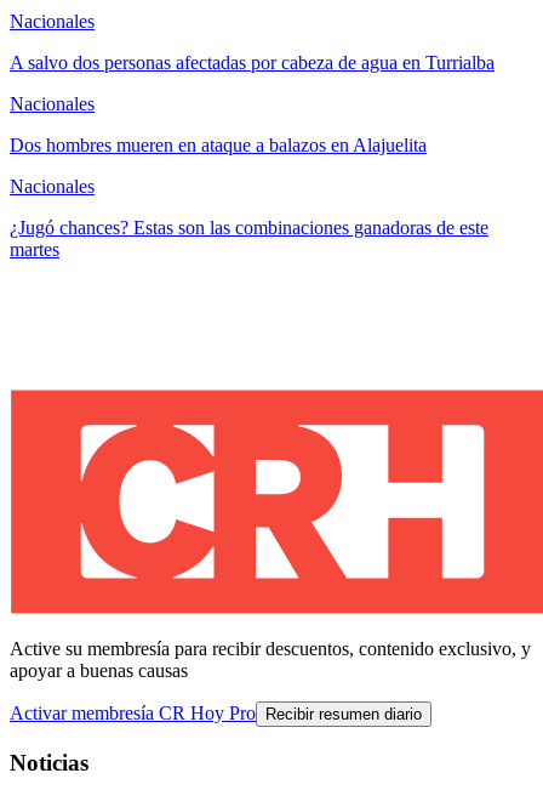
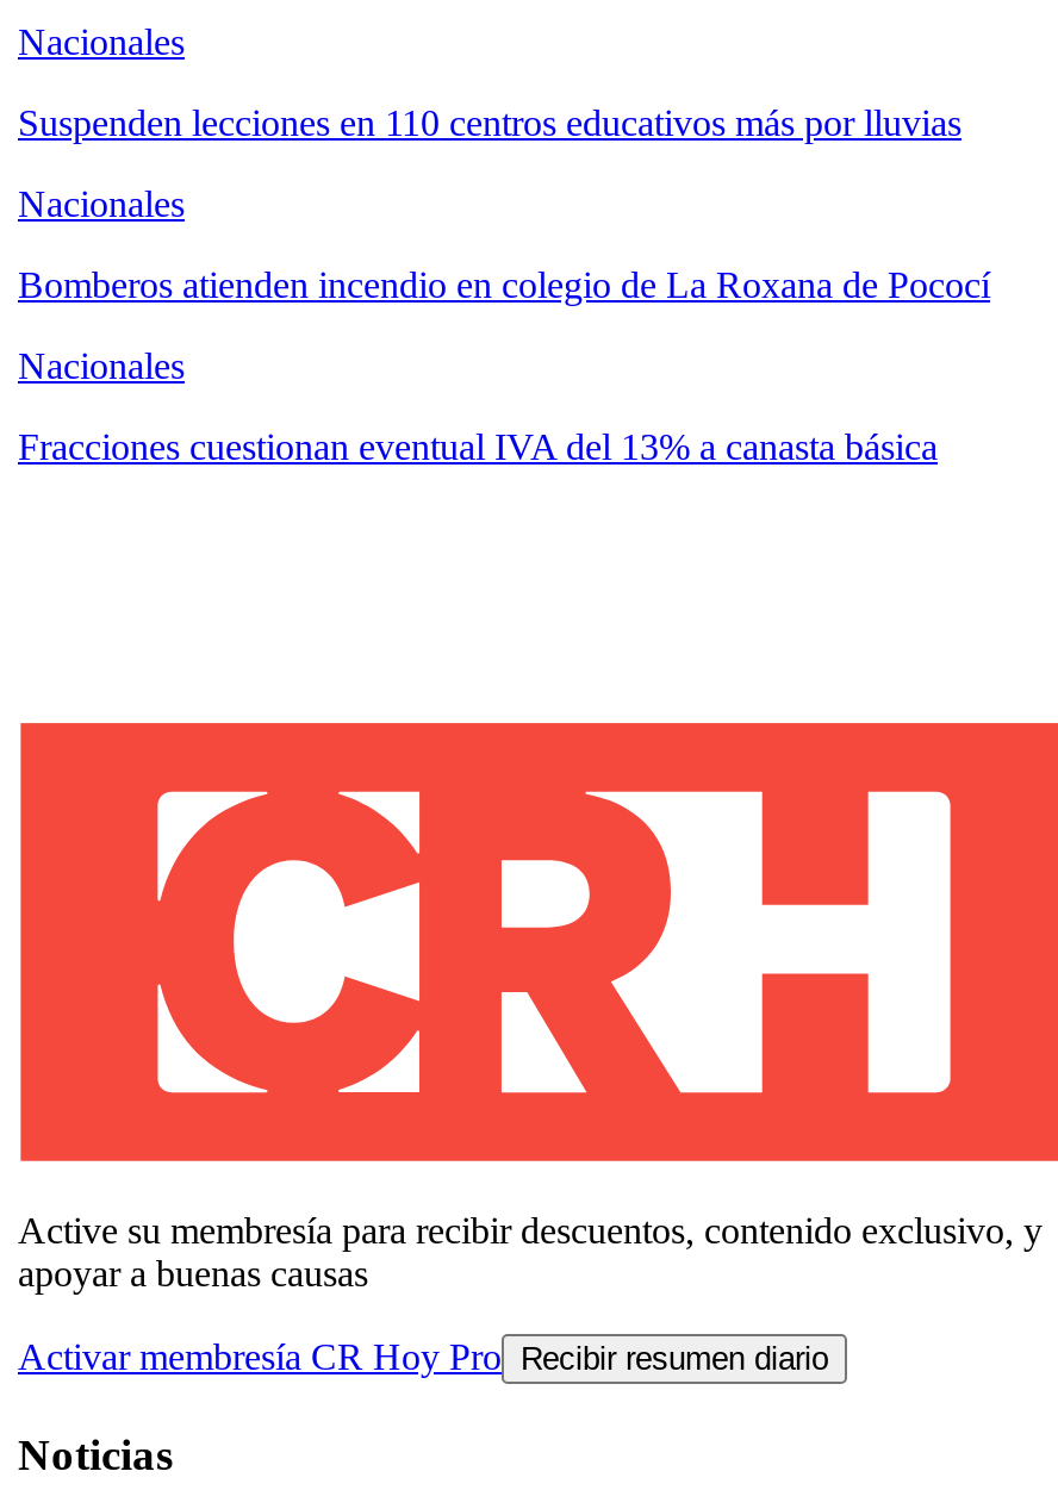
- A salvo dos personas afectadas por cabeza de agua en Turrialba
+ Suspenden lecciones en 110 centros educativos más por lluvias

- Dos hombres mueren en ataque a balazos en Alajuelita
+ Bomberos atienden incendio en colegio de La Roxana de Pococí

- ¿Jugó chances? Estas son las combinaciones ganadoras de este
- martes
+ Fracciones cuestionan eventual IVA del 13% a canasta básica
